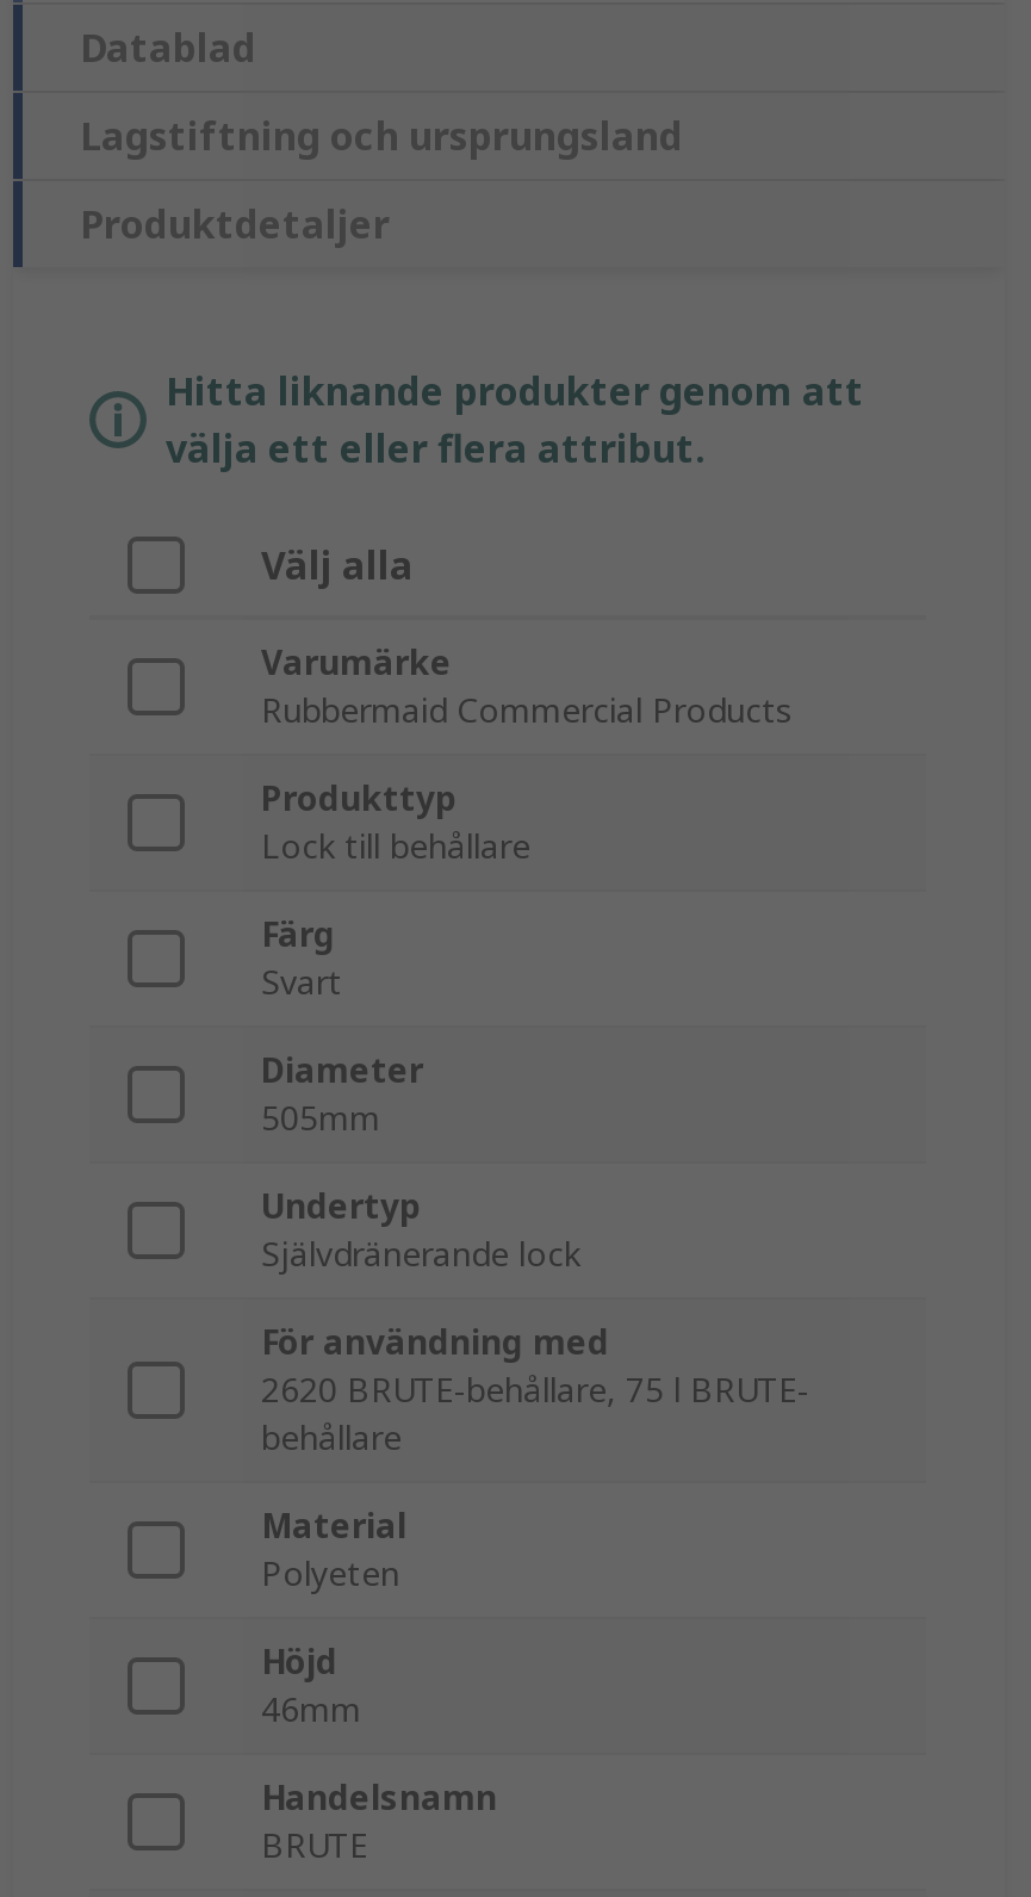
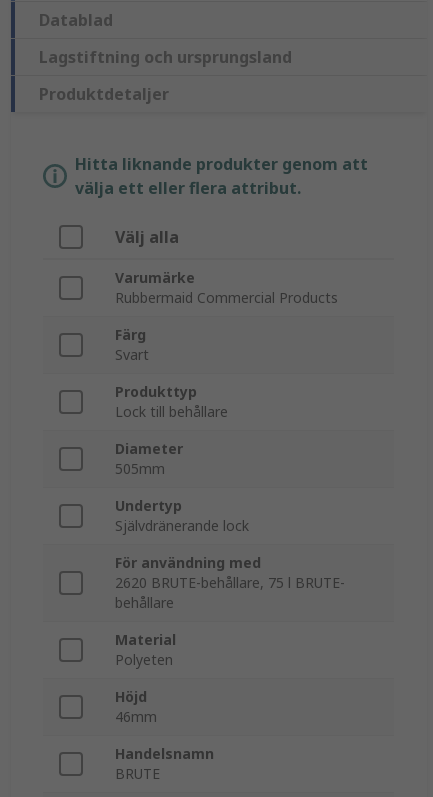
moved down: Produkttyp | Lock till behållare

moved up: Färg | Svart
